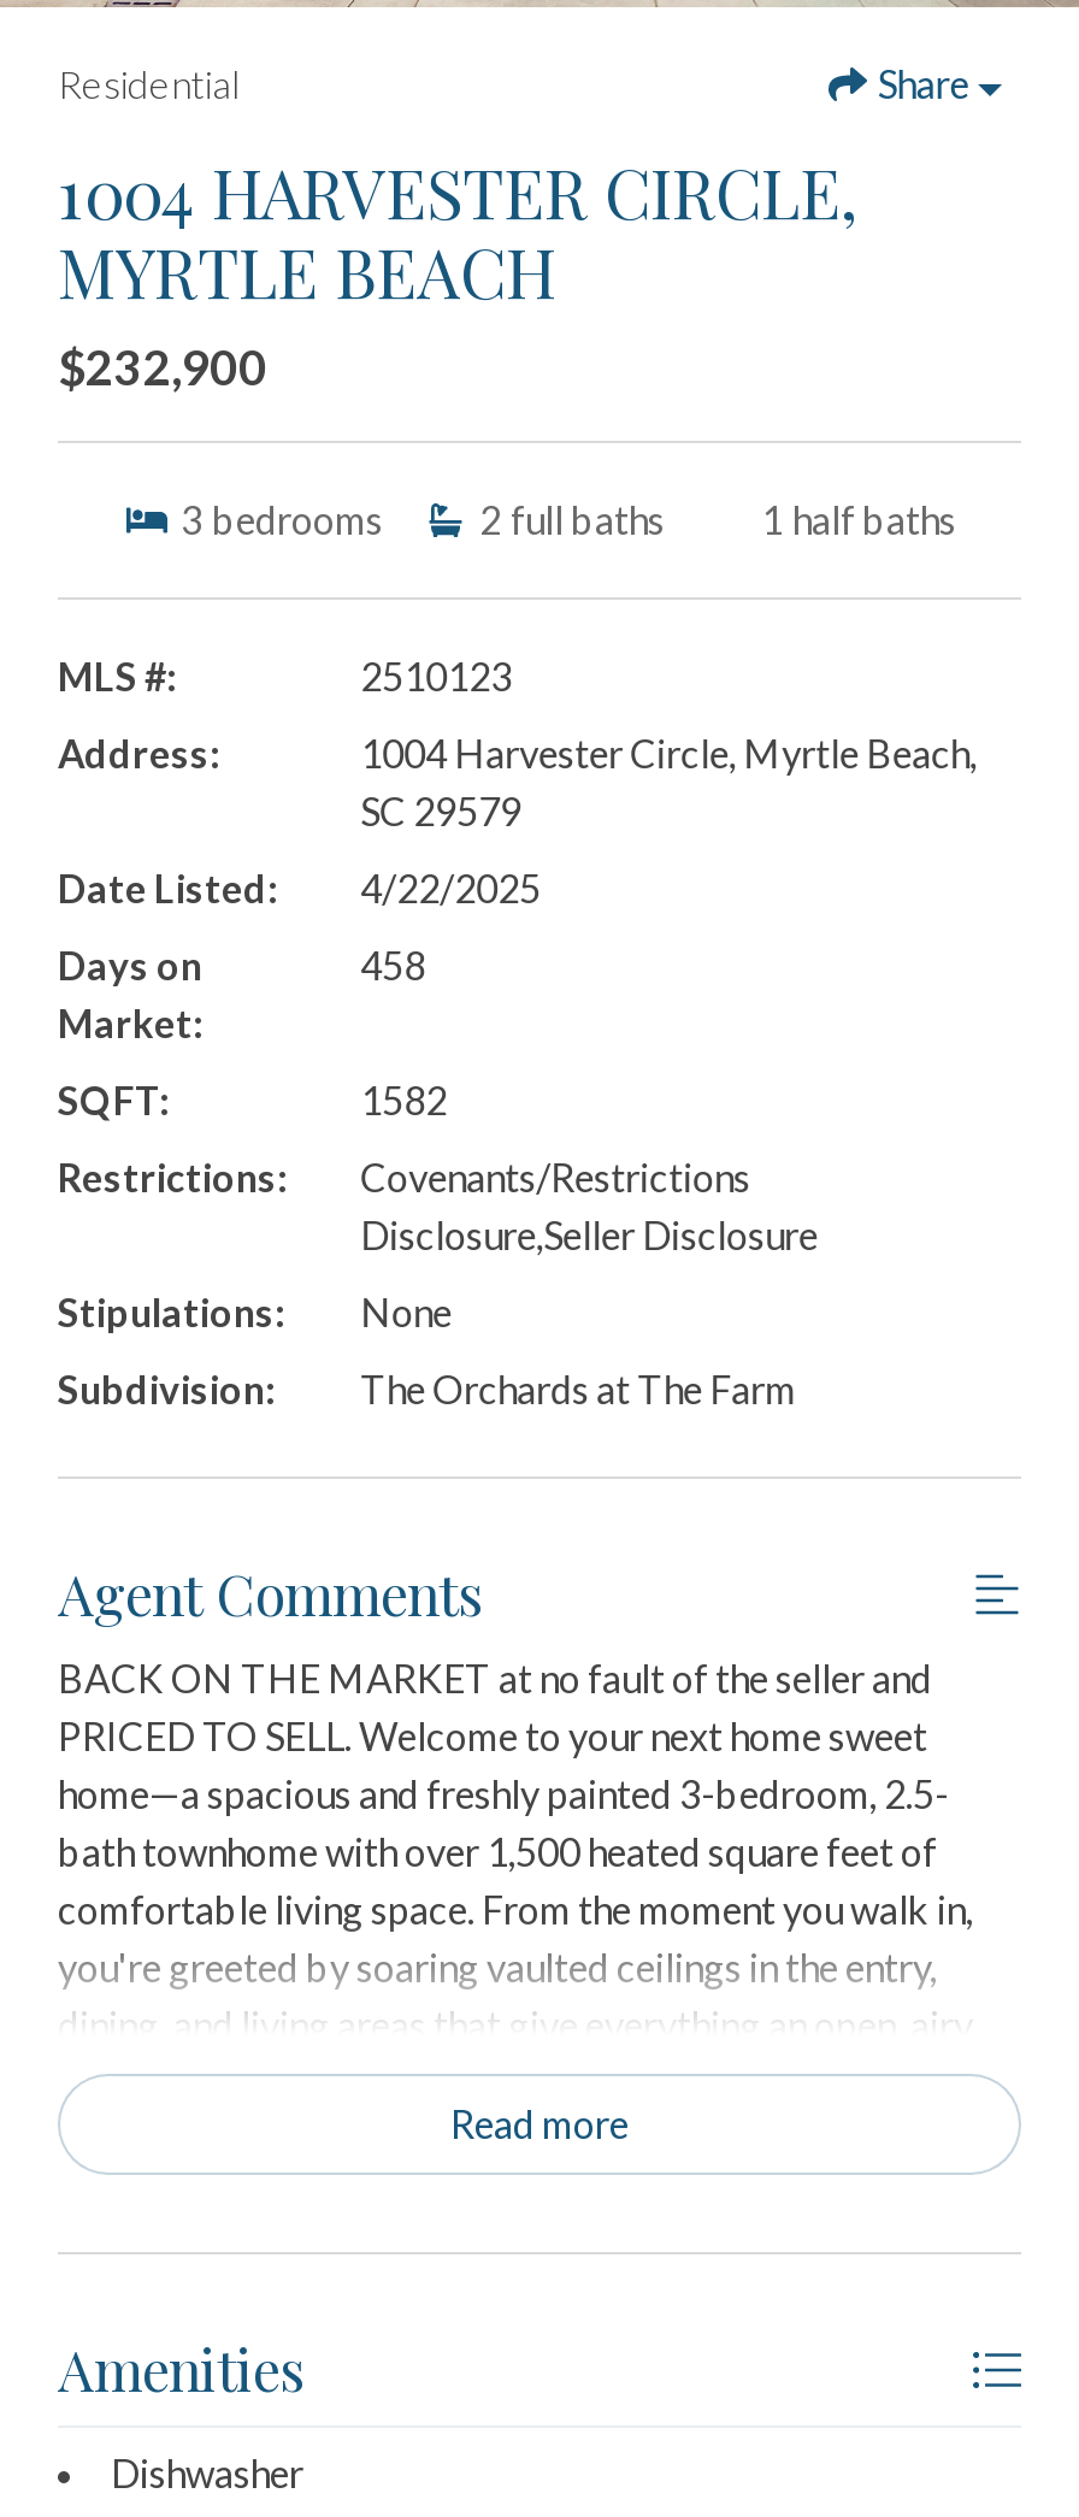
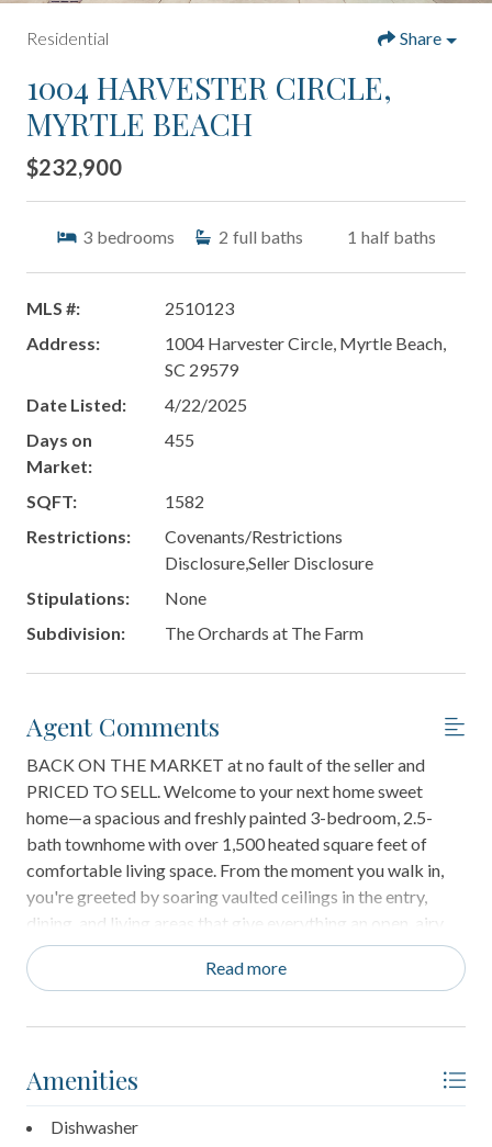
- 458
+ 455
